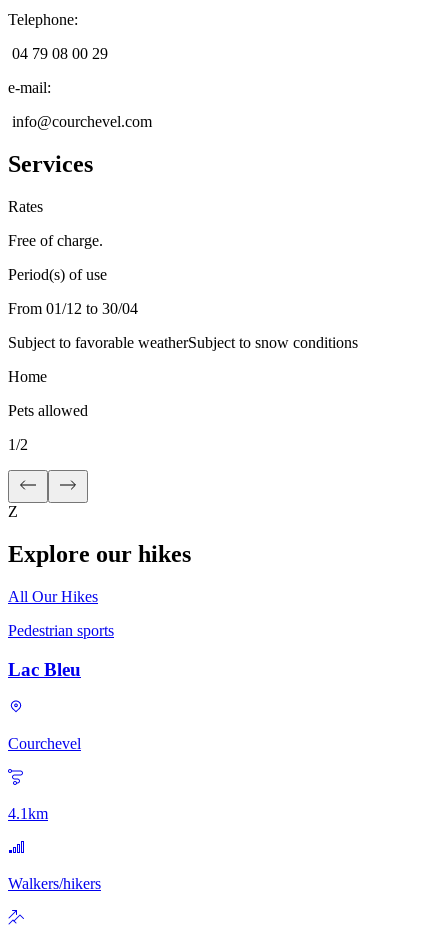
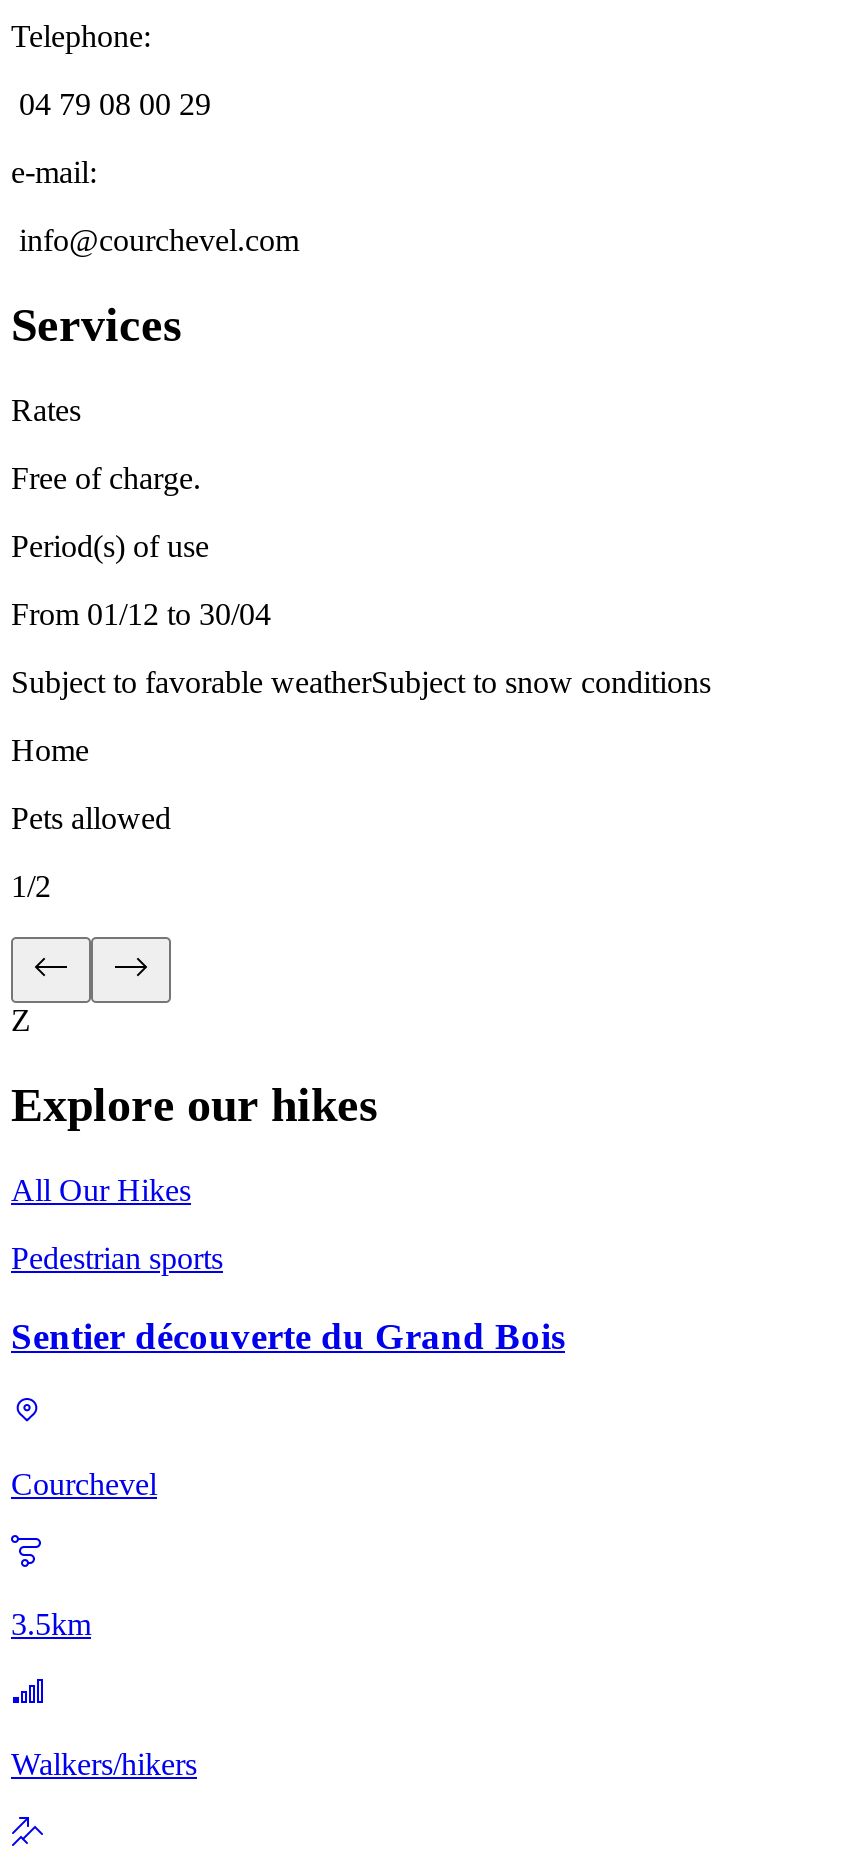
- Lac Bleu
+ Sentier découverte du Grand Bois

- 4.1km
+ 3.5km
